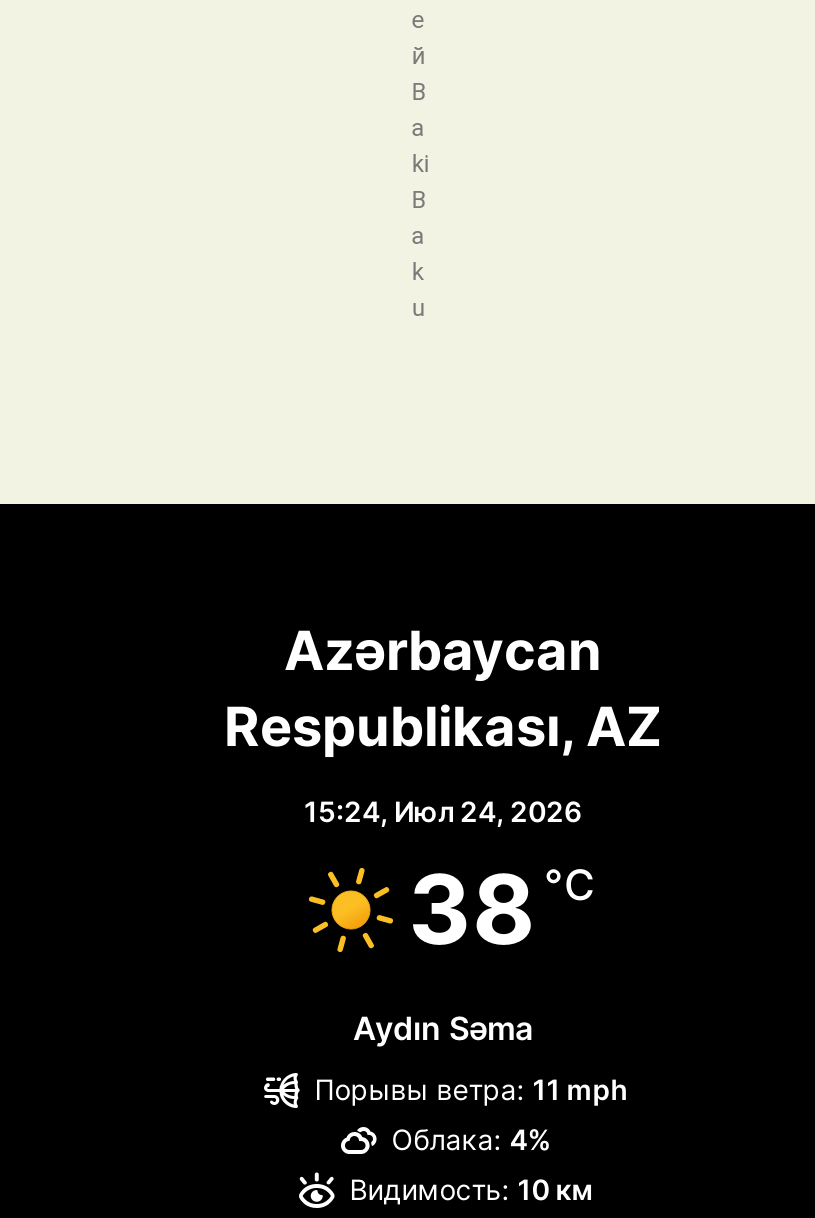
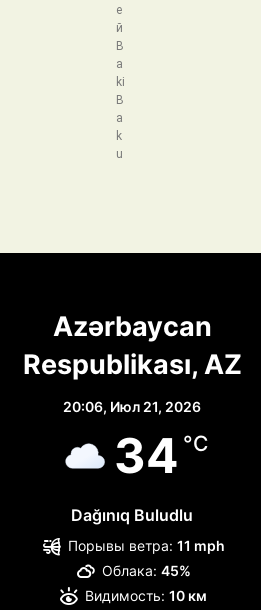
- [image]
- 15:24, Июл 24, 2026
- 38 °C
- Aydın Səma
+ [image]
+ 20:06, Июл 21, 2026
+ 34 °C
+ Dağınıq Buludlu

- Облака: 4%
+ Облака: 45%
